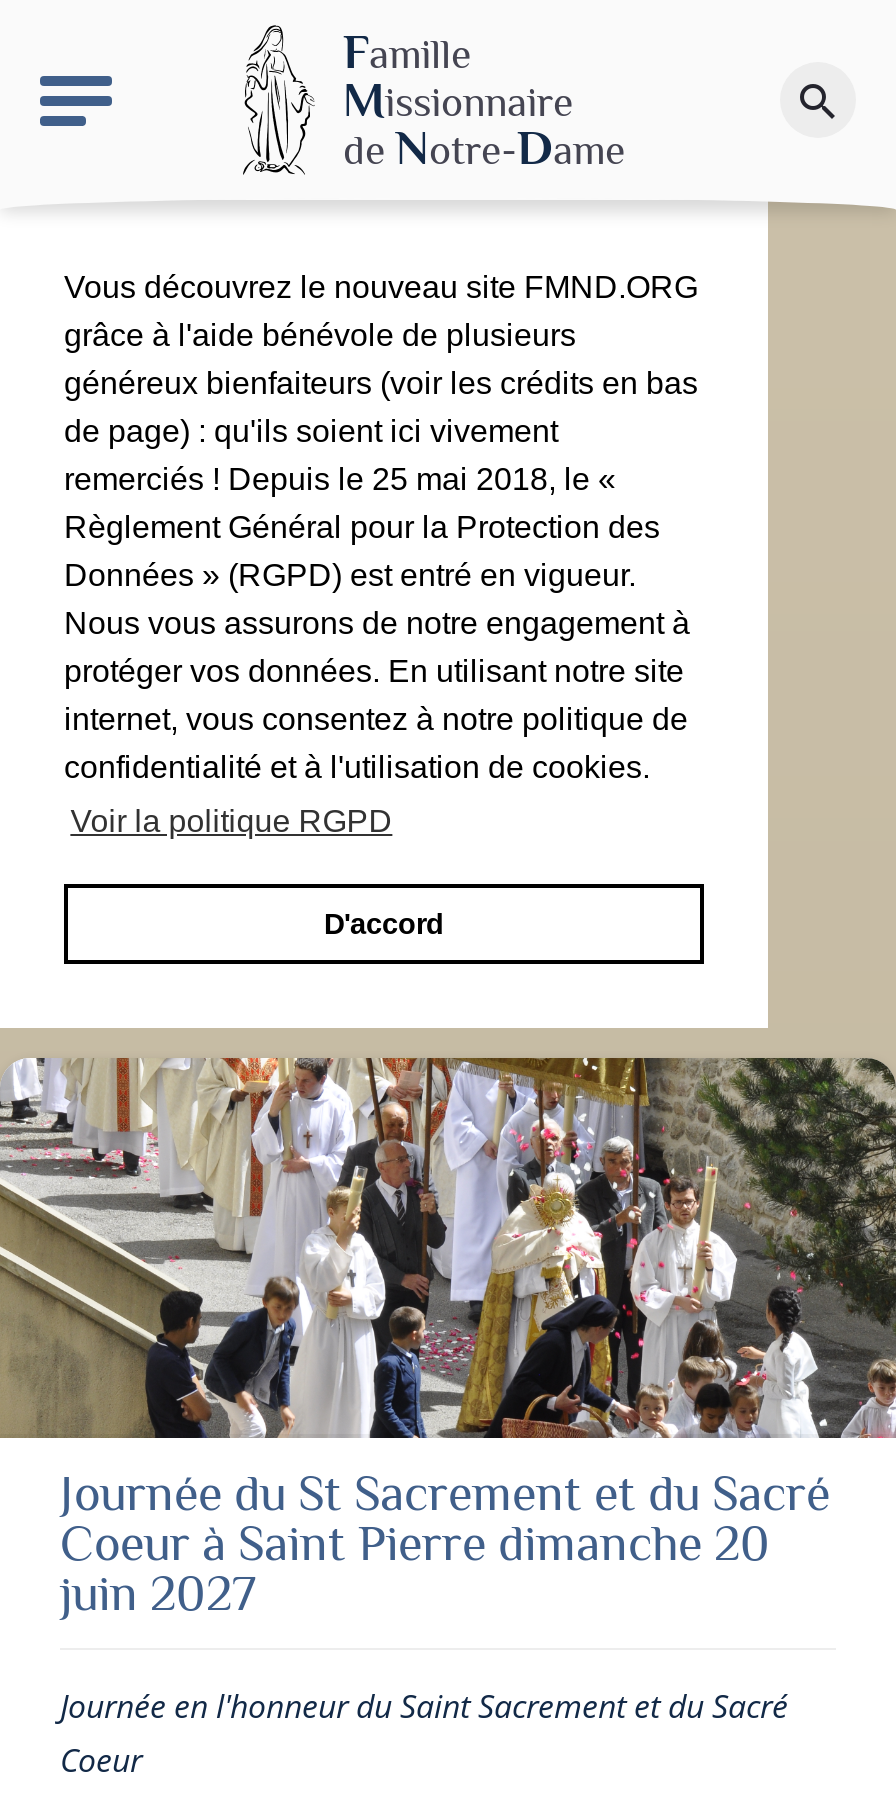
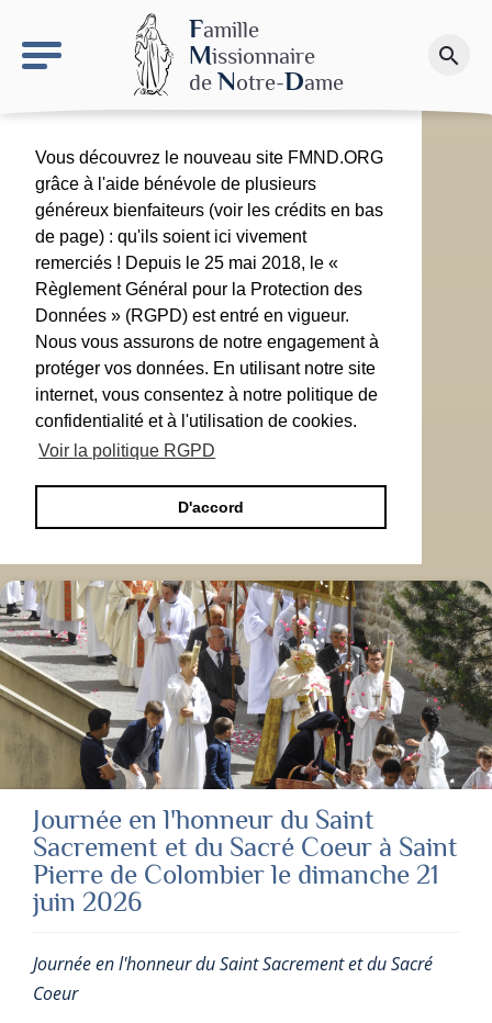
- Journée du St Sacrement et du Sacré
- Coeur à Saint Pierre dimanche 20
- juin 2027
+ Journée en l'honneur du Saint
+ Sacrement et du Sacré Coeur à Saint
+ Pierre de Colombier le dimanche 21
+ juin 2026
